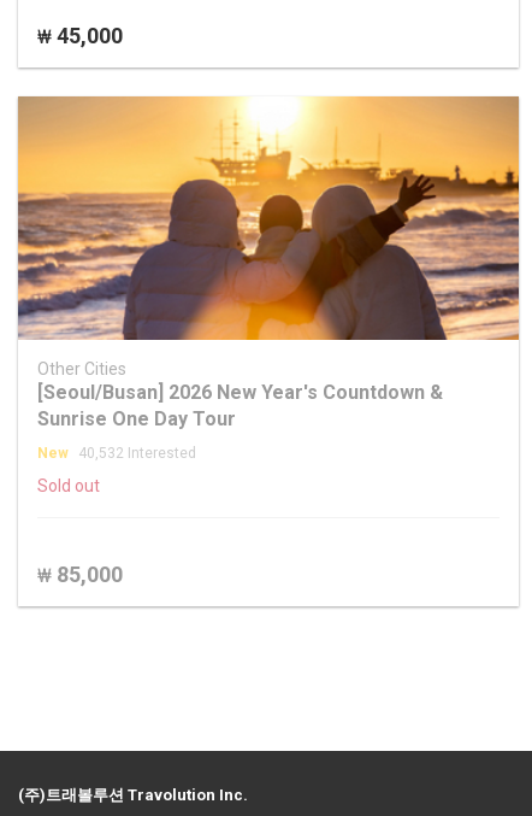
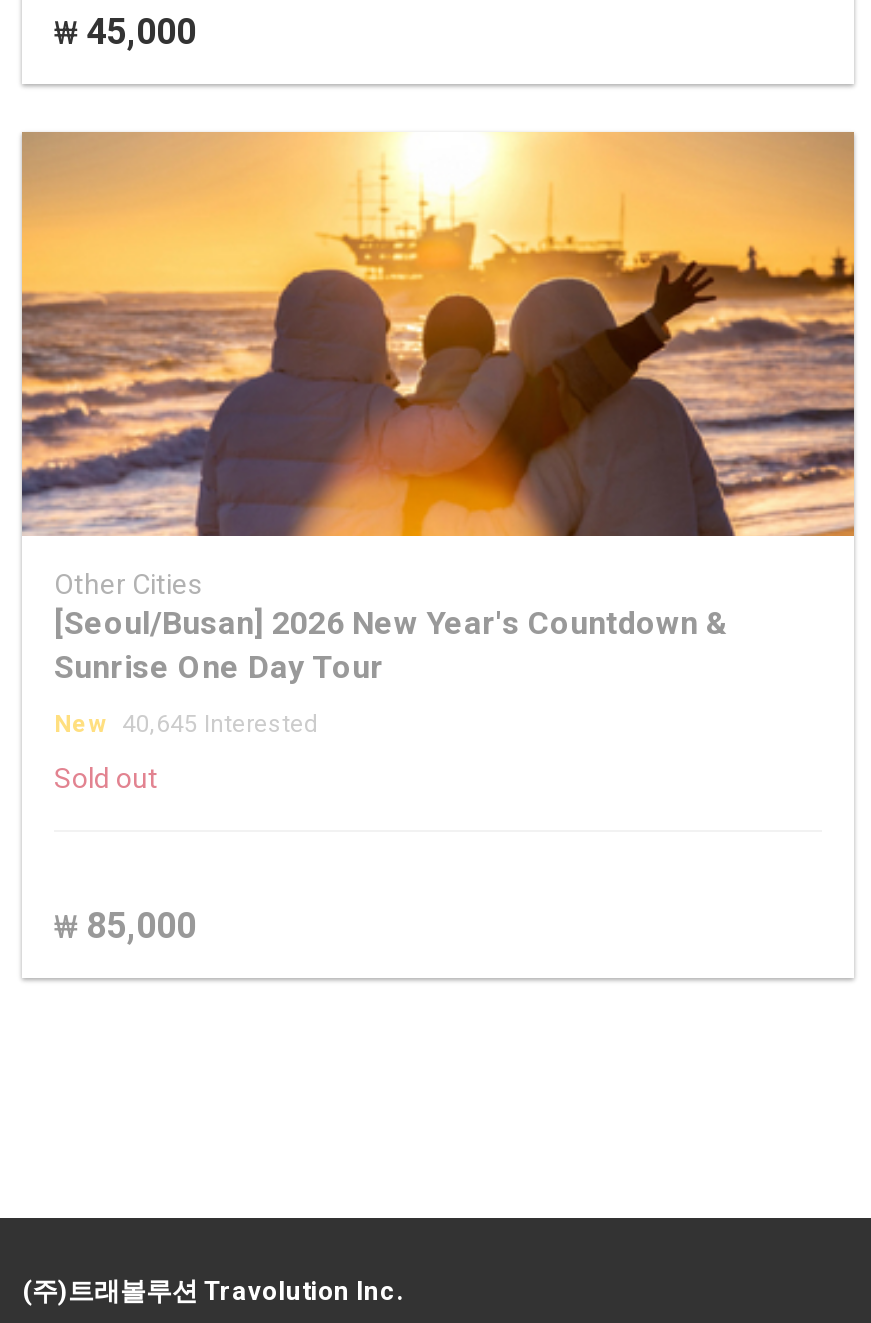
- New 40,532 Interested
+ New 40,645 Interested
